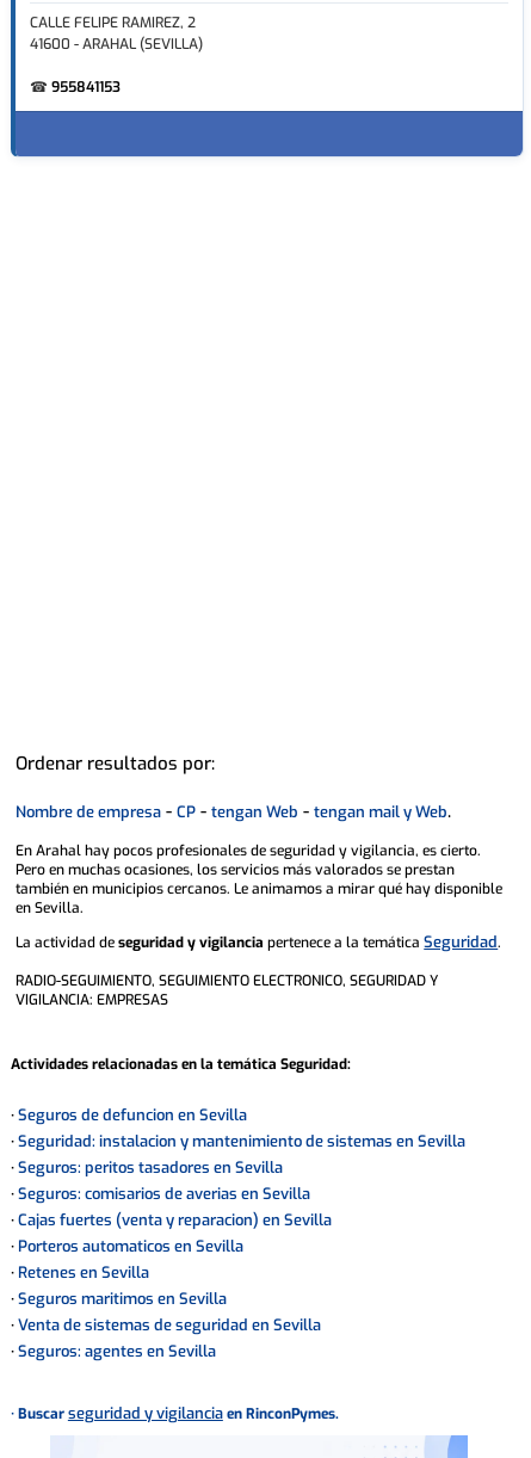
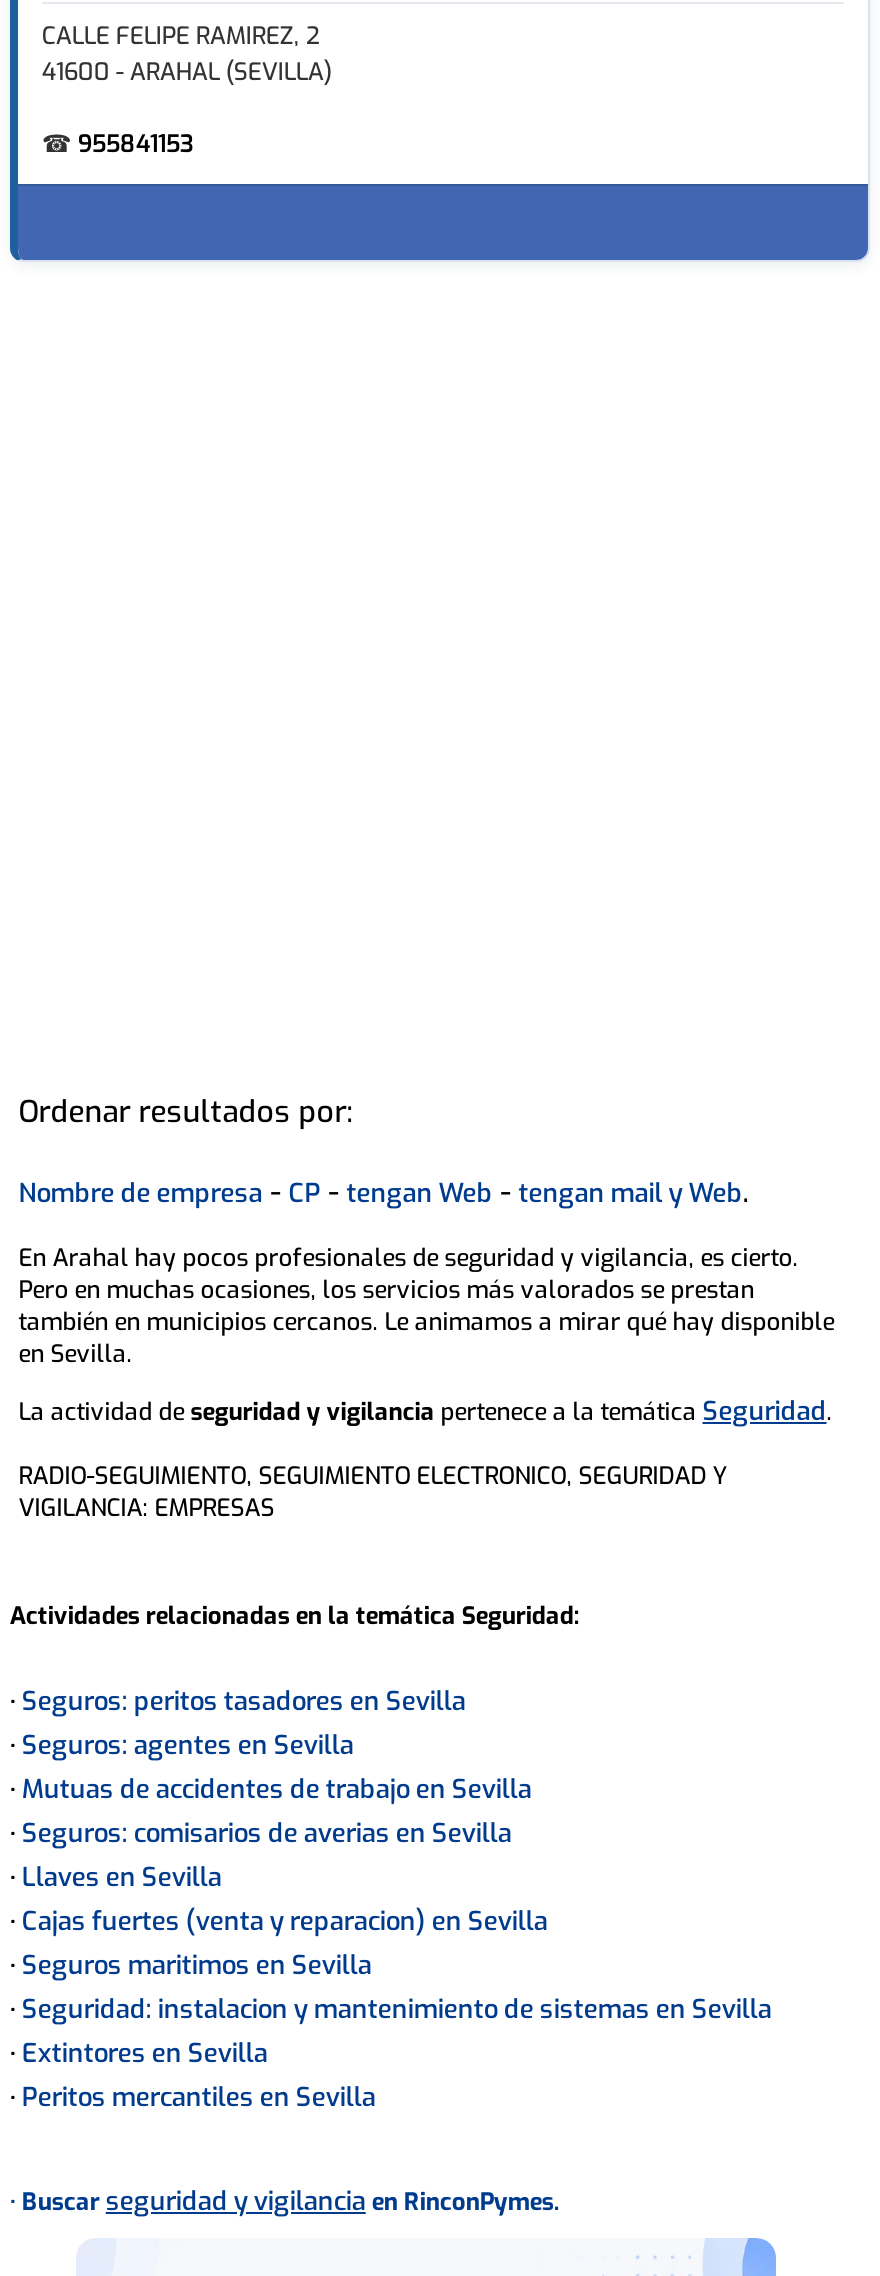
- · Seguros de defuncion en Sevilla
+ · Mutuas de accidentes de trabajo en Sevilla
+ · Llaves en Sevilla

moved down: · Seguridad: instalacion y mantenimiento de sistemas en Sevilla

moved up: · Seguros: peritos tasadores en Sevilla | · Seguros: comisarios de averias en Sevilla | · Cajas fuertes (venta y reparacion) en Sevilla

- · Porteros automaticos en Sevilla
- · Retenes en Sevilla
- · Venta de sistemas de seguridad en Sevilla
+ · Extintores en Sevilla
+ · Peritos mercantiles en Sevilla

moved up: · Seguros maritimos en Sevilla

moved up: · Seguros: agentes en Sevilla
